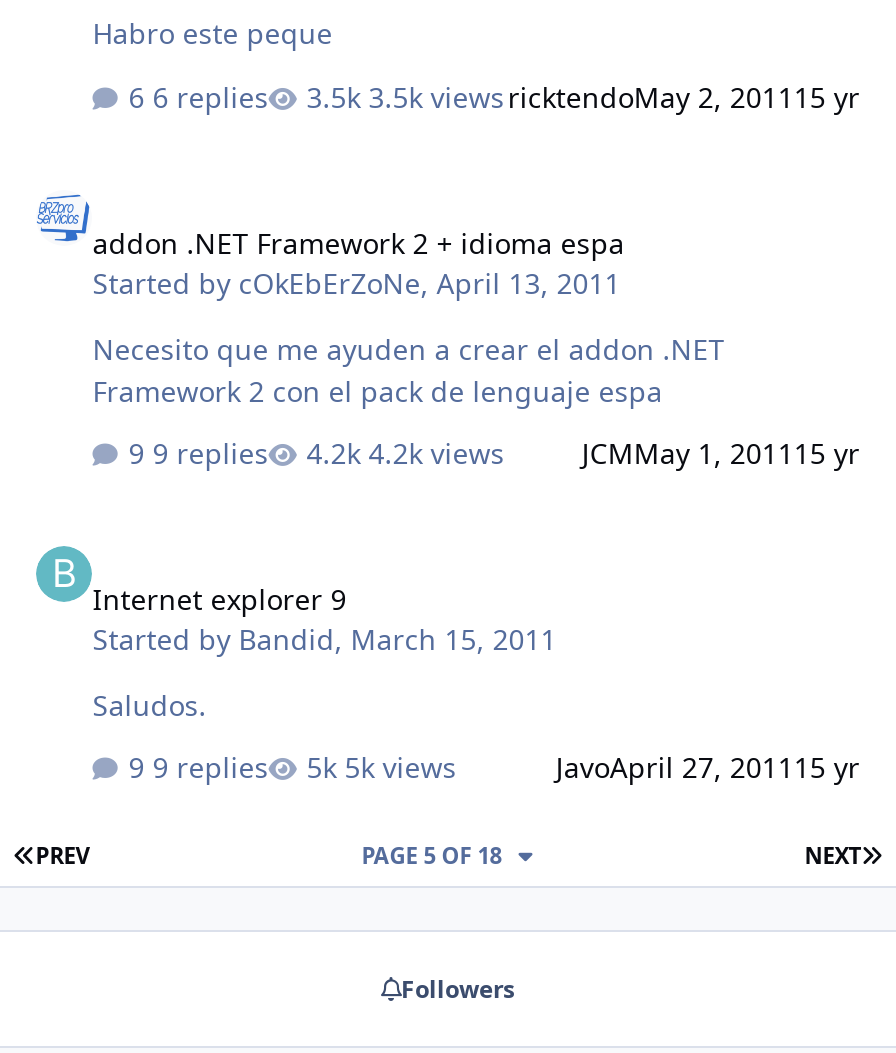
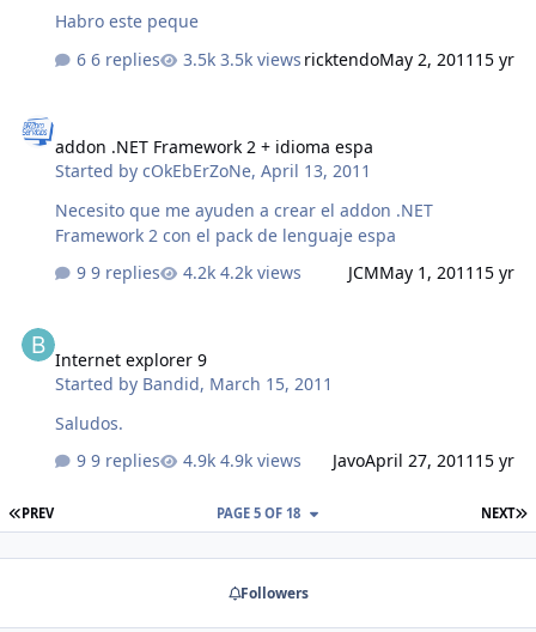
- 5k views
+ 4.9k views
